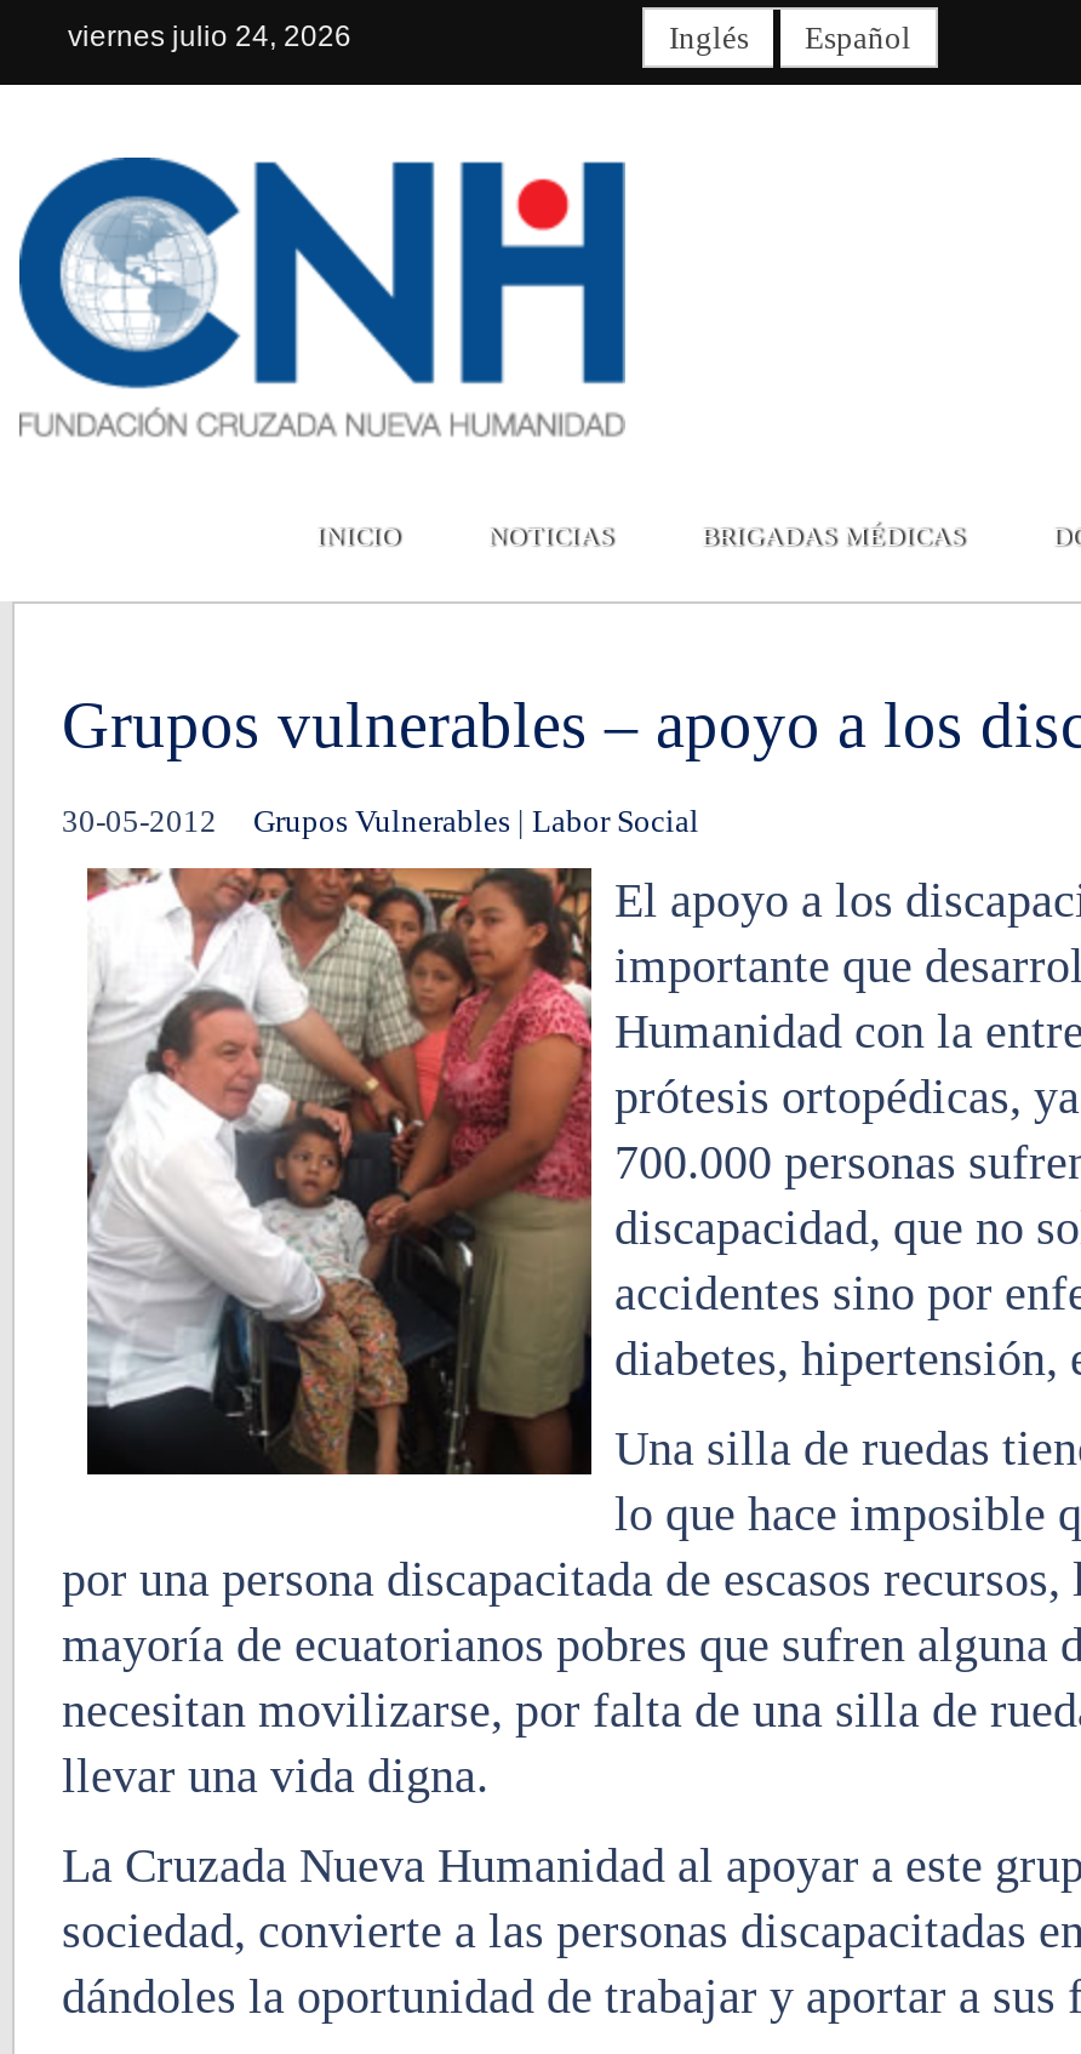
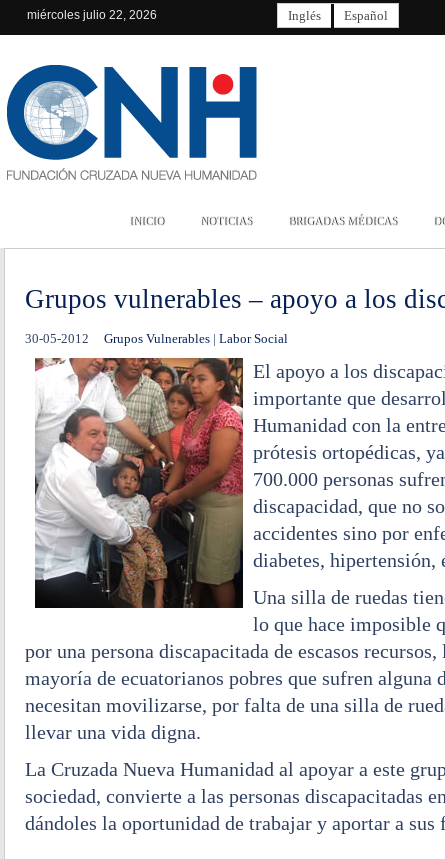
- viernes julio 24, 2026
+ miércoles julio 22, 2026
